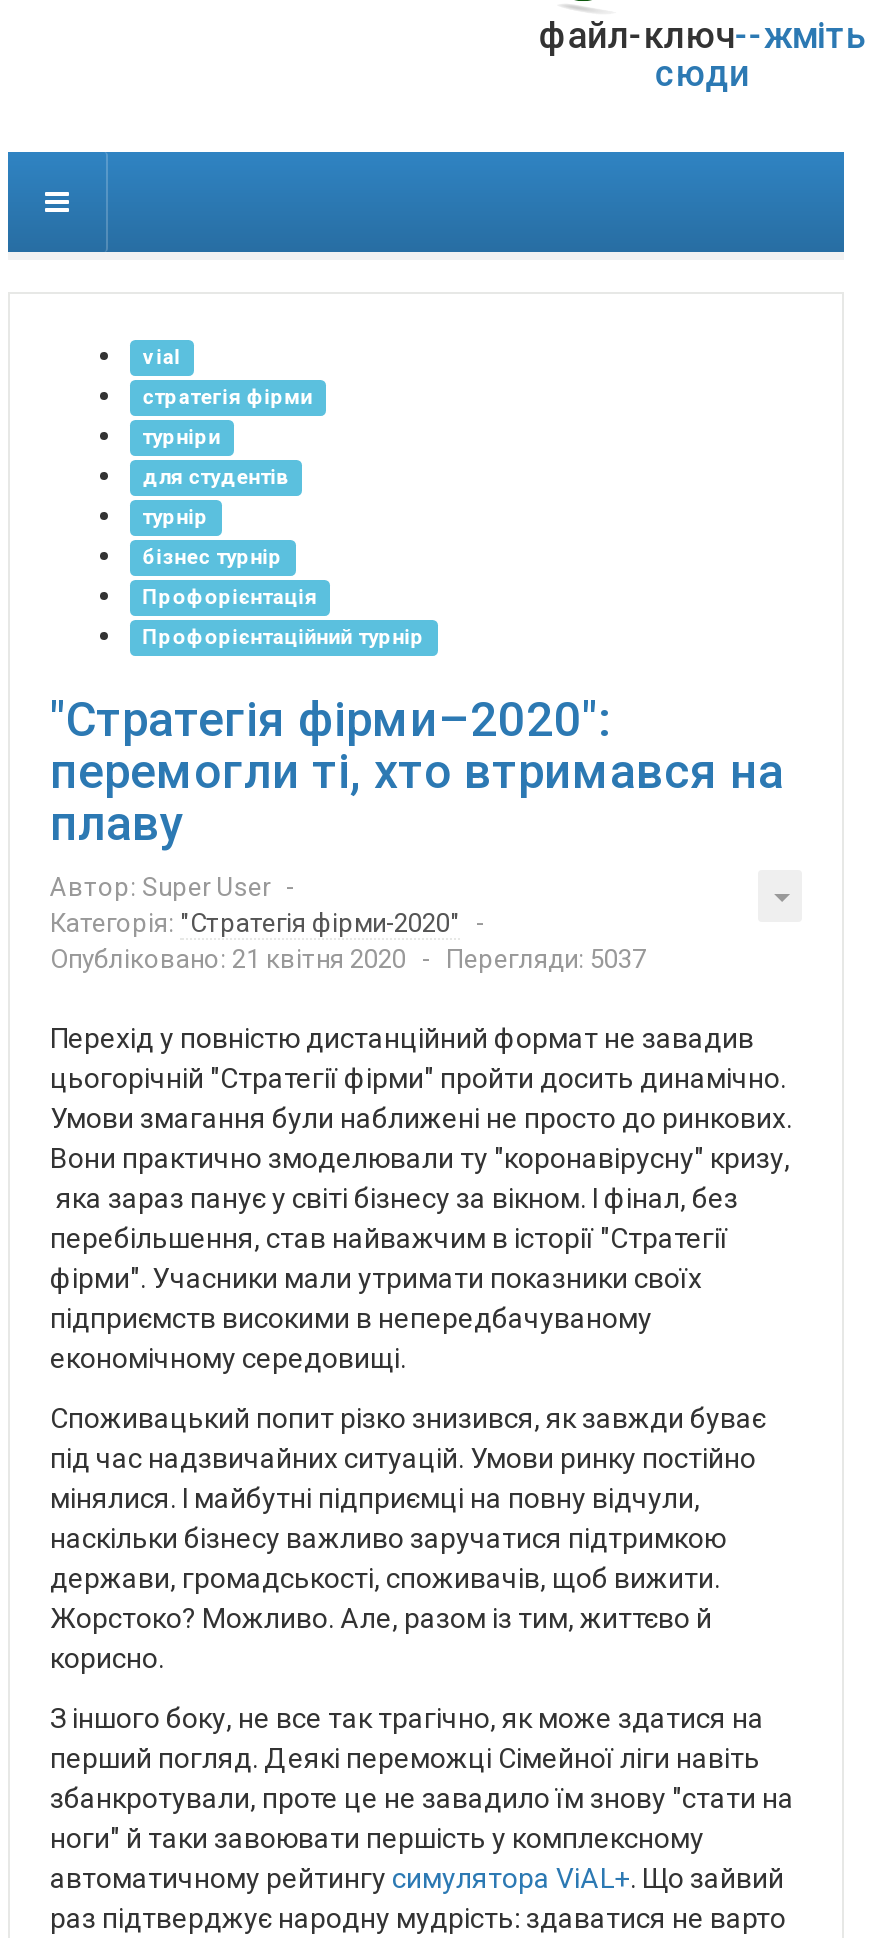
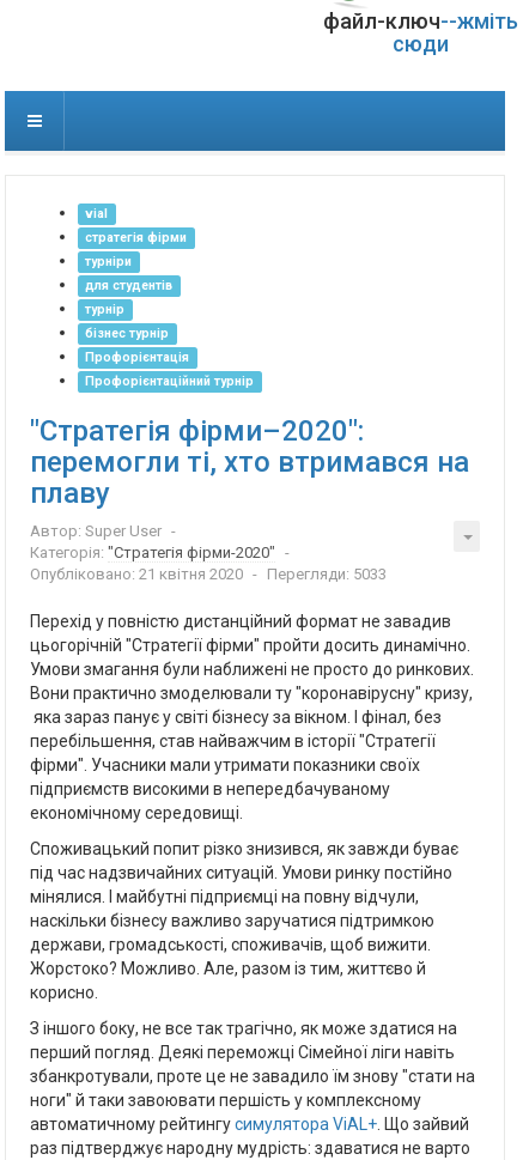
- Опубліковано: 21 квітня 2020 Перегляди: 5037
+ Опубліковано: 21 квітня 2020 Перегляди: 5033
